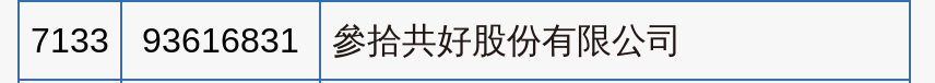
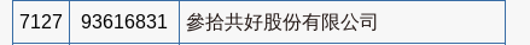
- 7133 93616831 參拾共好股份有限公司
+ 7127 93616831 參拾共好股份有限公司
